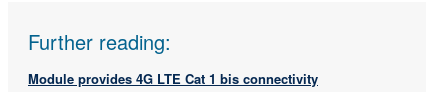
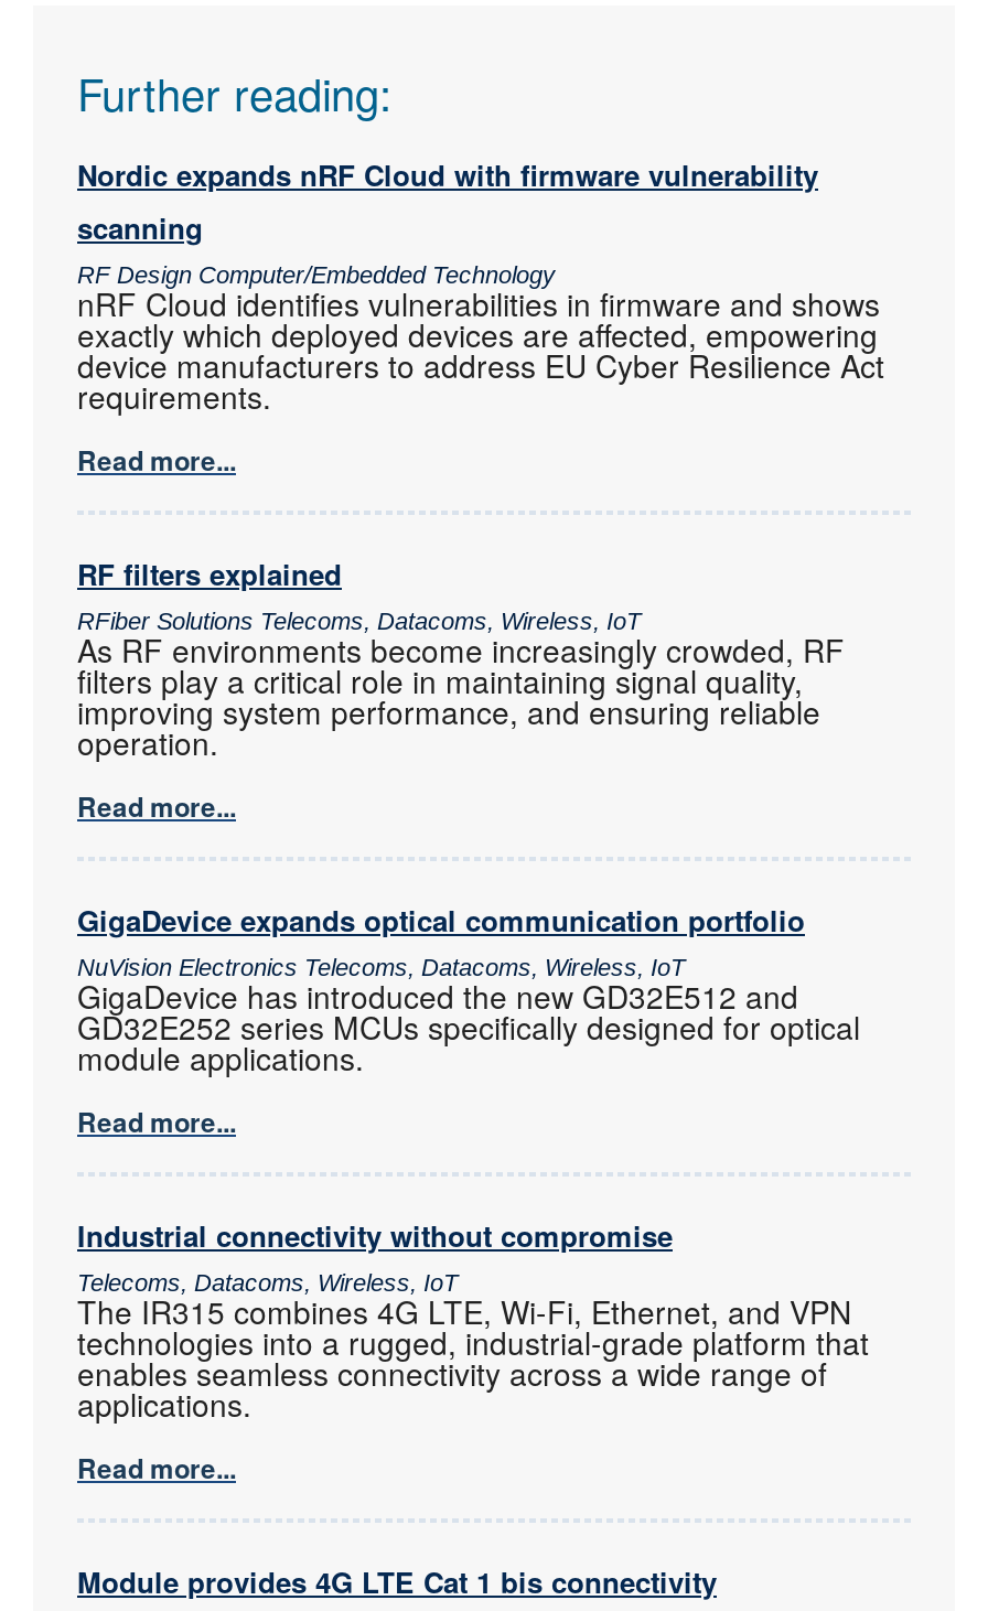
+ Nordic expands nRF Cloud with firmware vulnerability
+ scanning
+ RF Design Computer/Embedded Technology
+ nRF Cloud identifies vulnerabilities in firmware and shows
+ exactly which deployed devices are affected, empowering
+ device manufacturers to address EU Cyber Resilience Act
+ requirements.
+ Read more...
+ RF filters explained
+ RFiber Solutions Telecoms, Datacoms, Wireless, IoT
+ As RF environments become increasingly crowded, RF
+ filters play a critical role in maintaining signal quality,
+ improving system performance, and ensuring reliable
+ operation.
+ Read more...
+ GigaDevice expands optical communication portfolio
+ NuVision Electronics Telecoms, Datacoms, Wireless, IoT
+ GigaDevice has introduced the new GD32E512 and
+ GD32E252 series MCUs specifically designed for optical
+ module applications.
+ Read more...
+ Industrial connectivity without compromise
+ Telecoms, Datacoms, Wireless, IoT
+ The IR315 combines 4G LTE, Wi-Fi, Ethernet, and VPN
+ technologies into a rugged, industrial-grade platform that
+ enables seamless connectivity across a wide range of
+ applications.
+ Read more...
